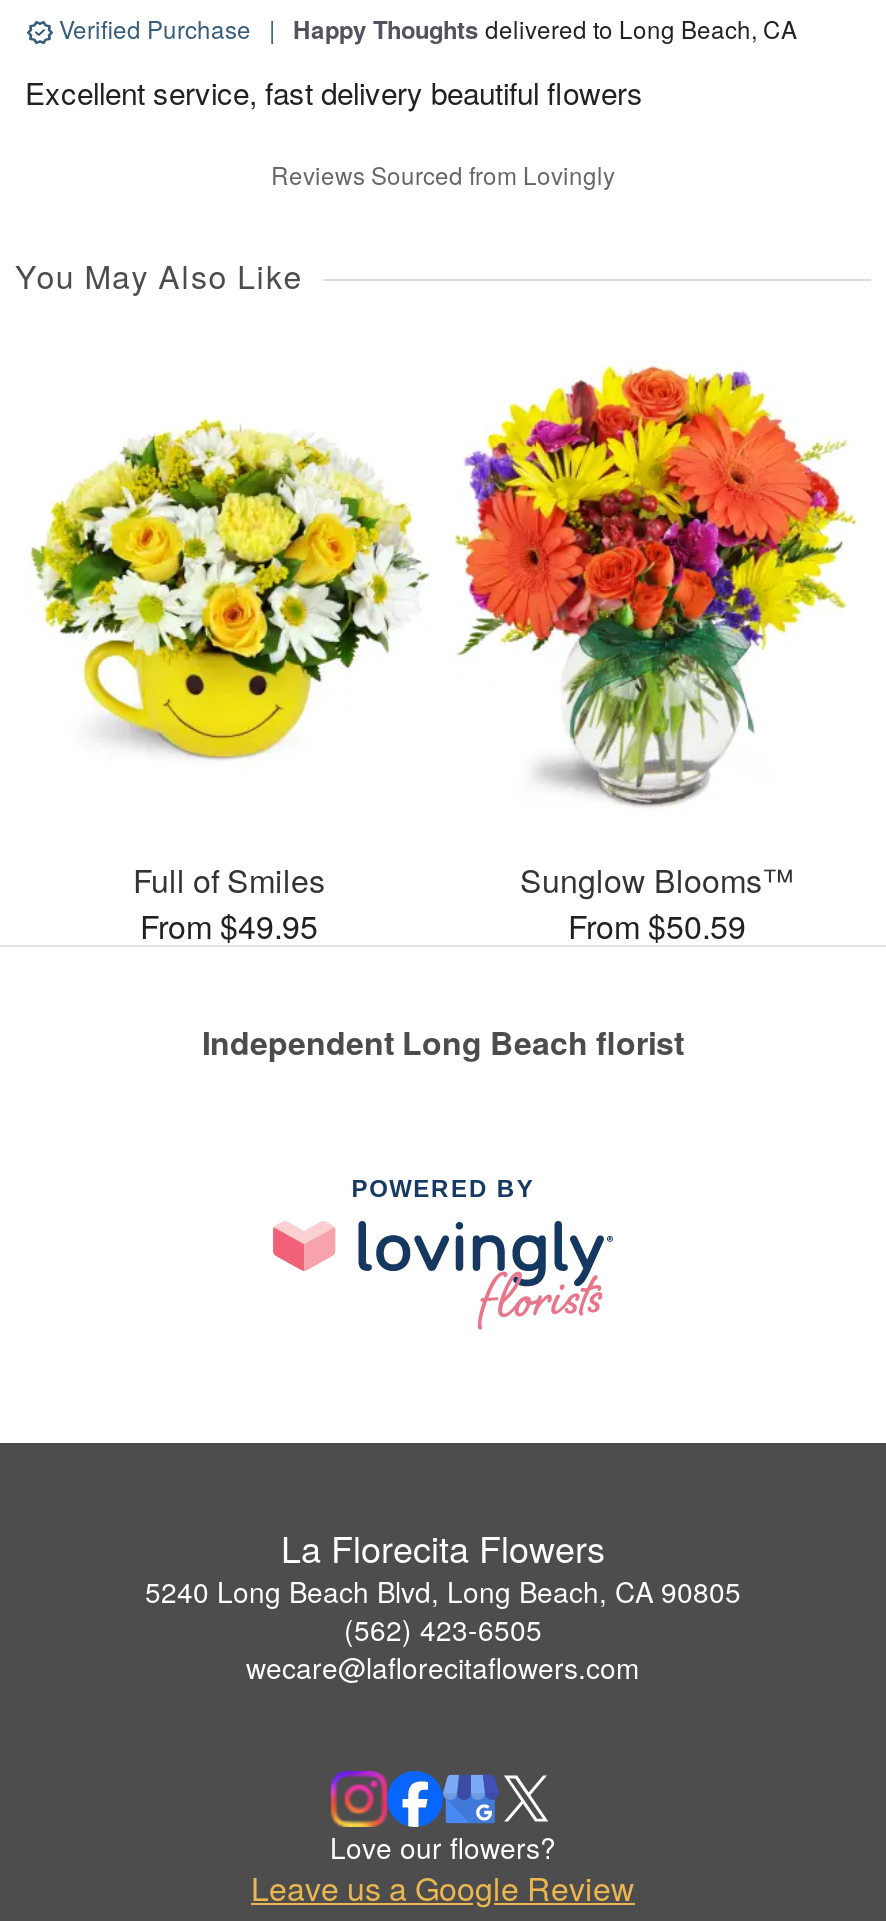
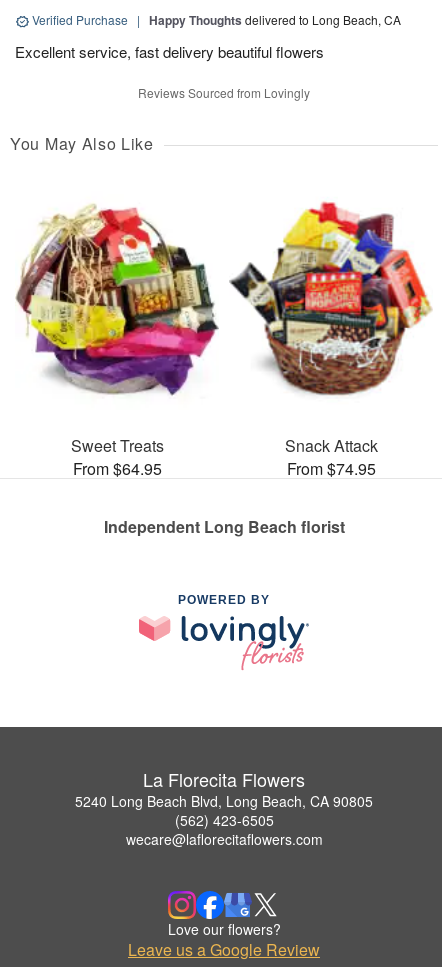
- [image]
- Sunglow Blooms™
- From $50.59
+ [image]
+ Snack Attack
+ From $74.95

- [image]
- Full of Smiles
- From $49.95
+ [image]
+ Sweet Treats
+ From $64.95
